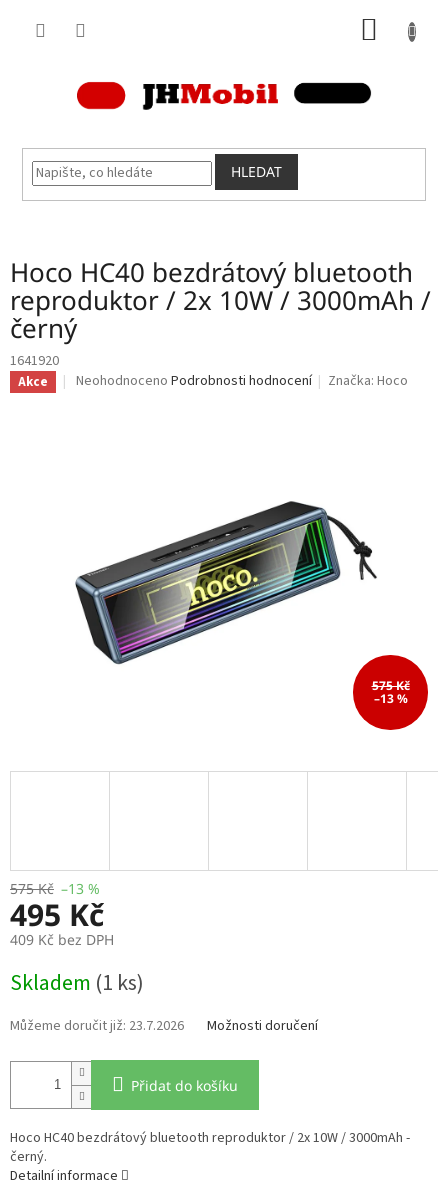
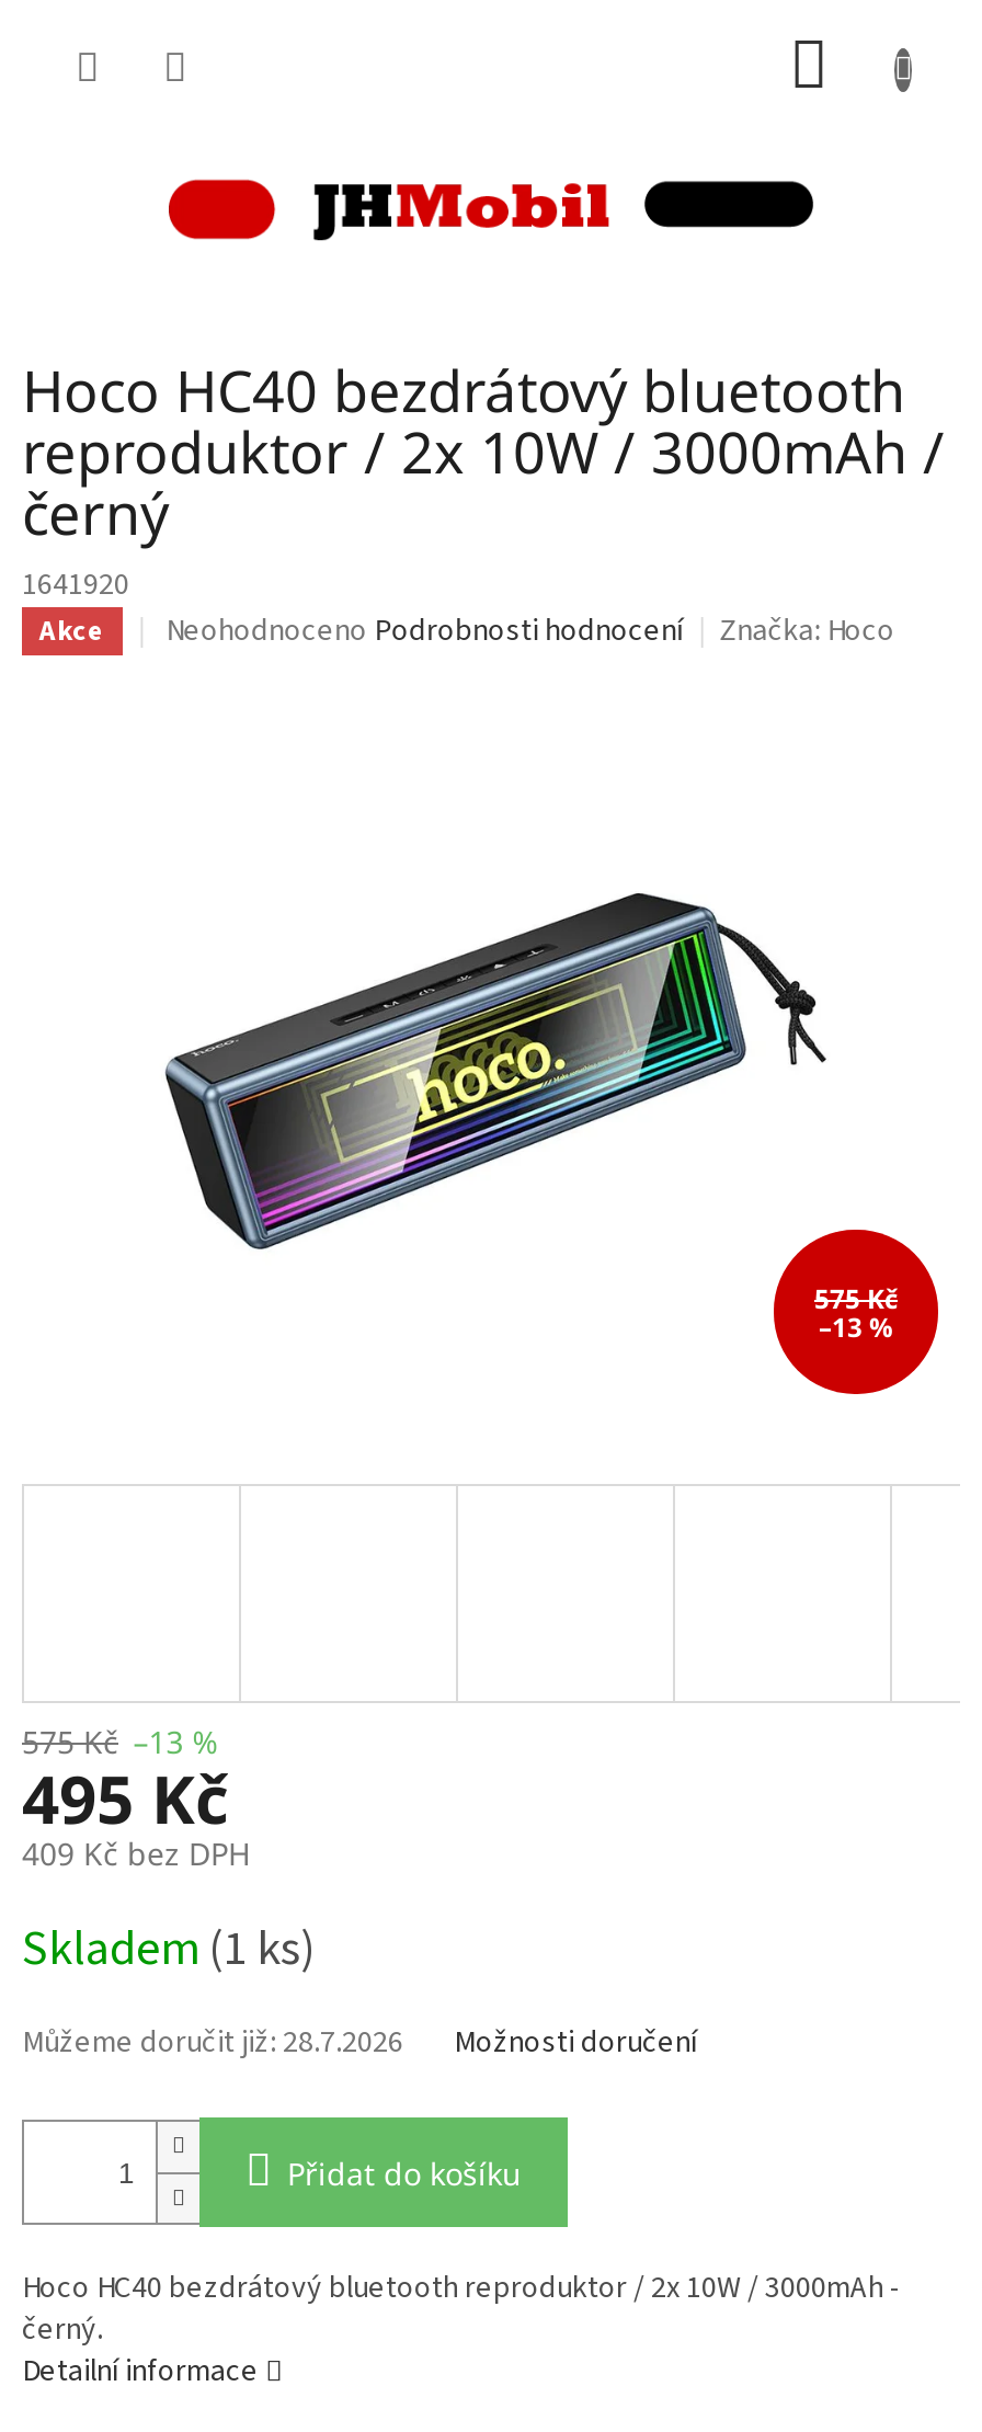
- HLEDAT

- 23.7.2026 Možnosti doručení
+ 28.7.2026 Možnosti doručení
